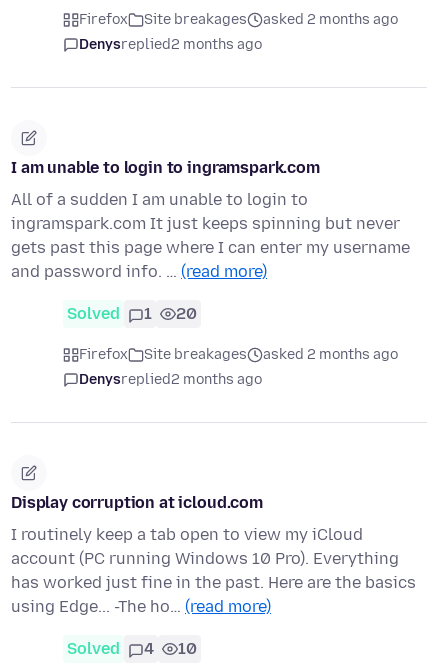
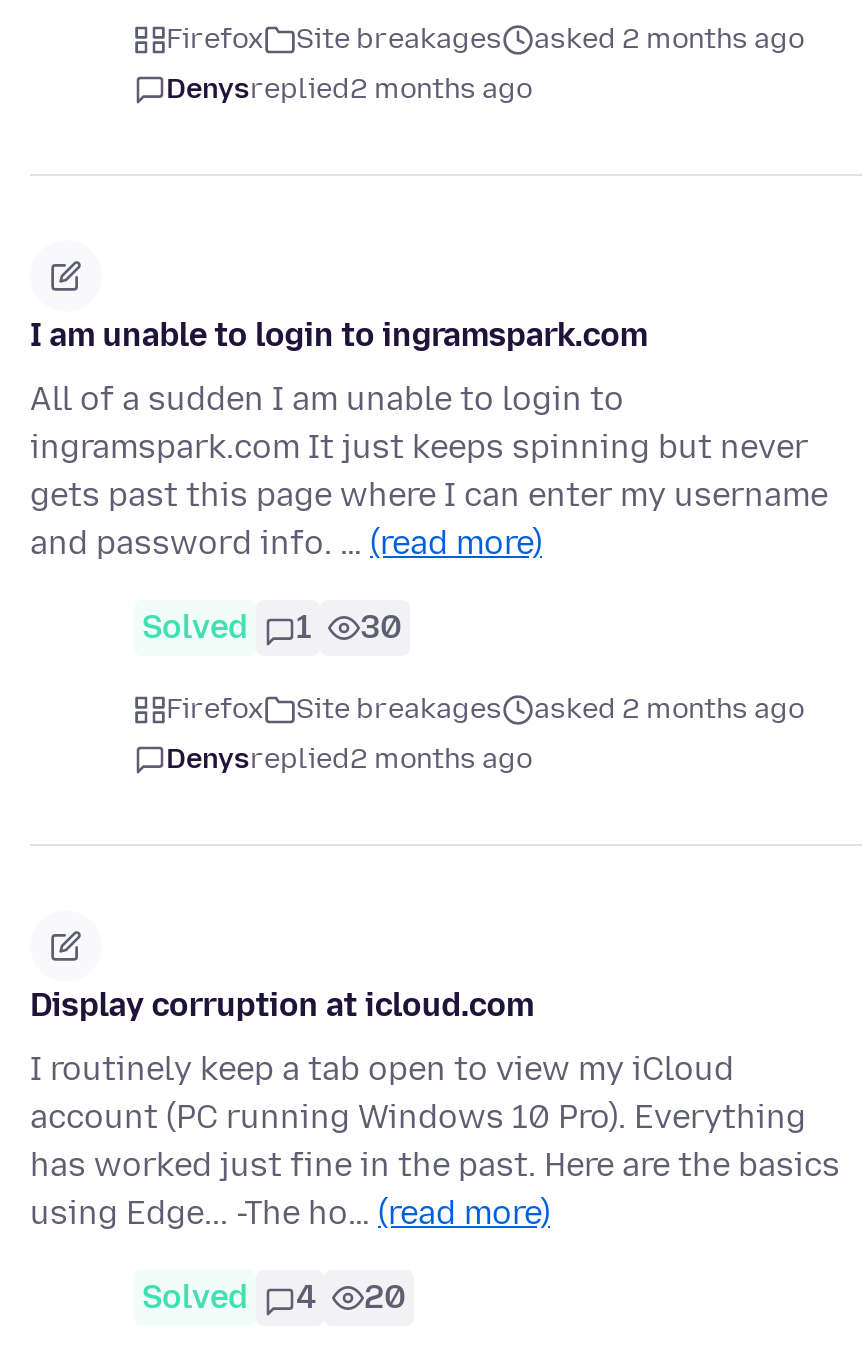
- Solved 1 20
+ Solved 1 30

- Solved 4 10
+ Solved 4 20
